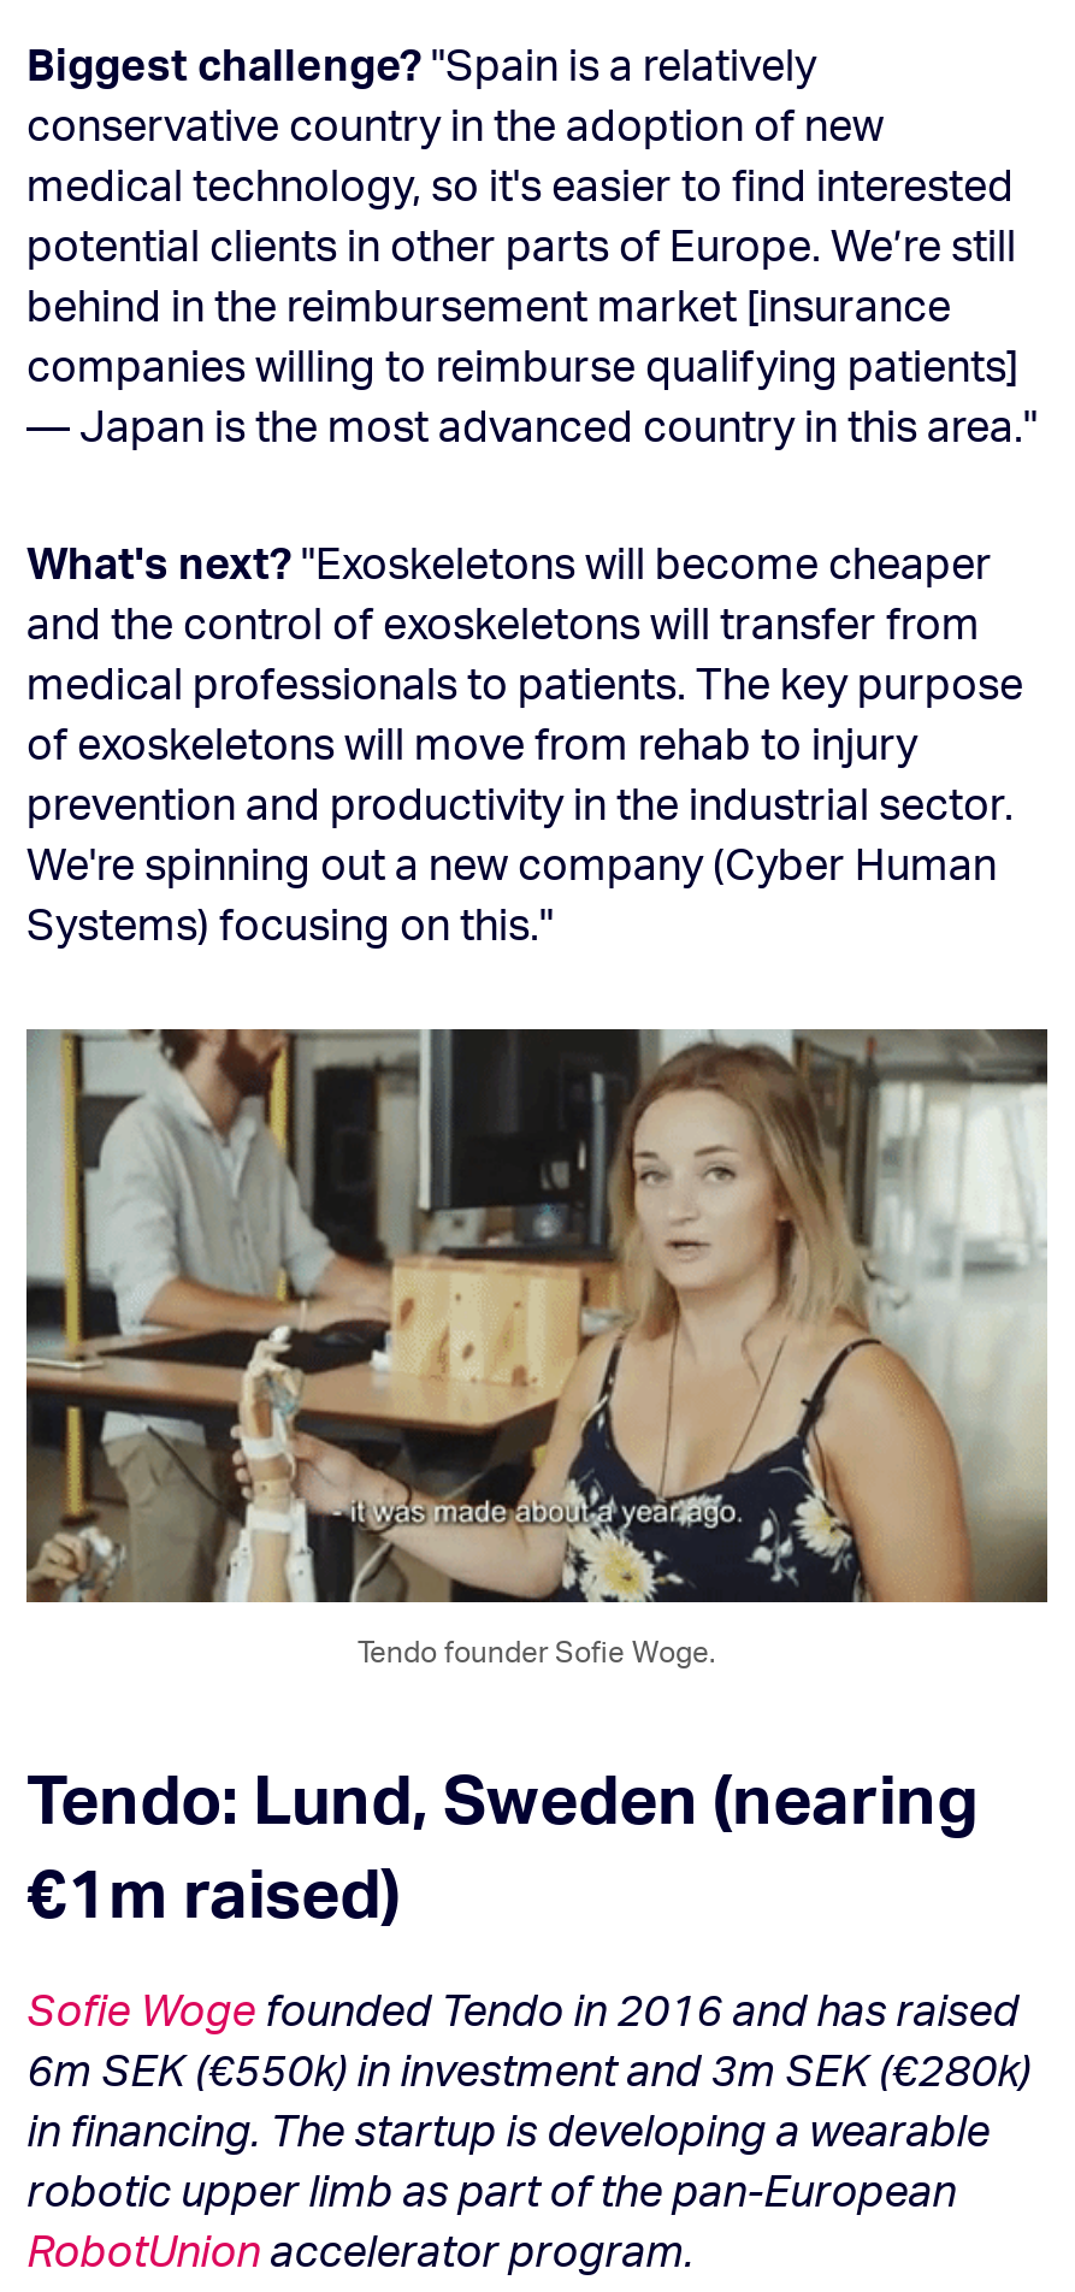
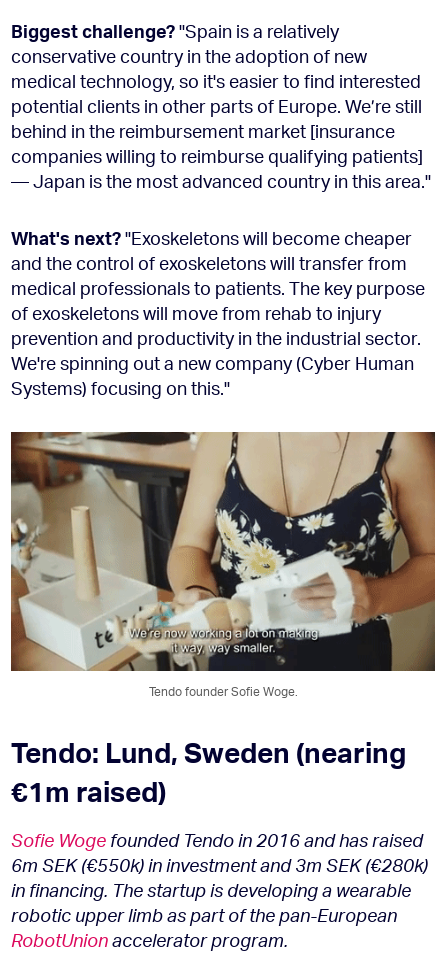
- [image]
+ [image]
